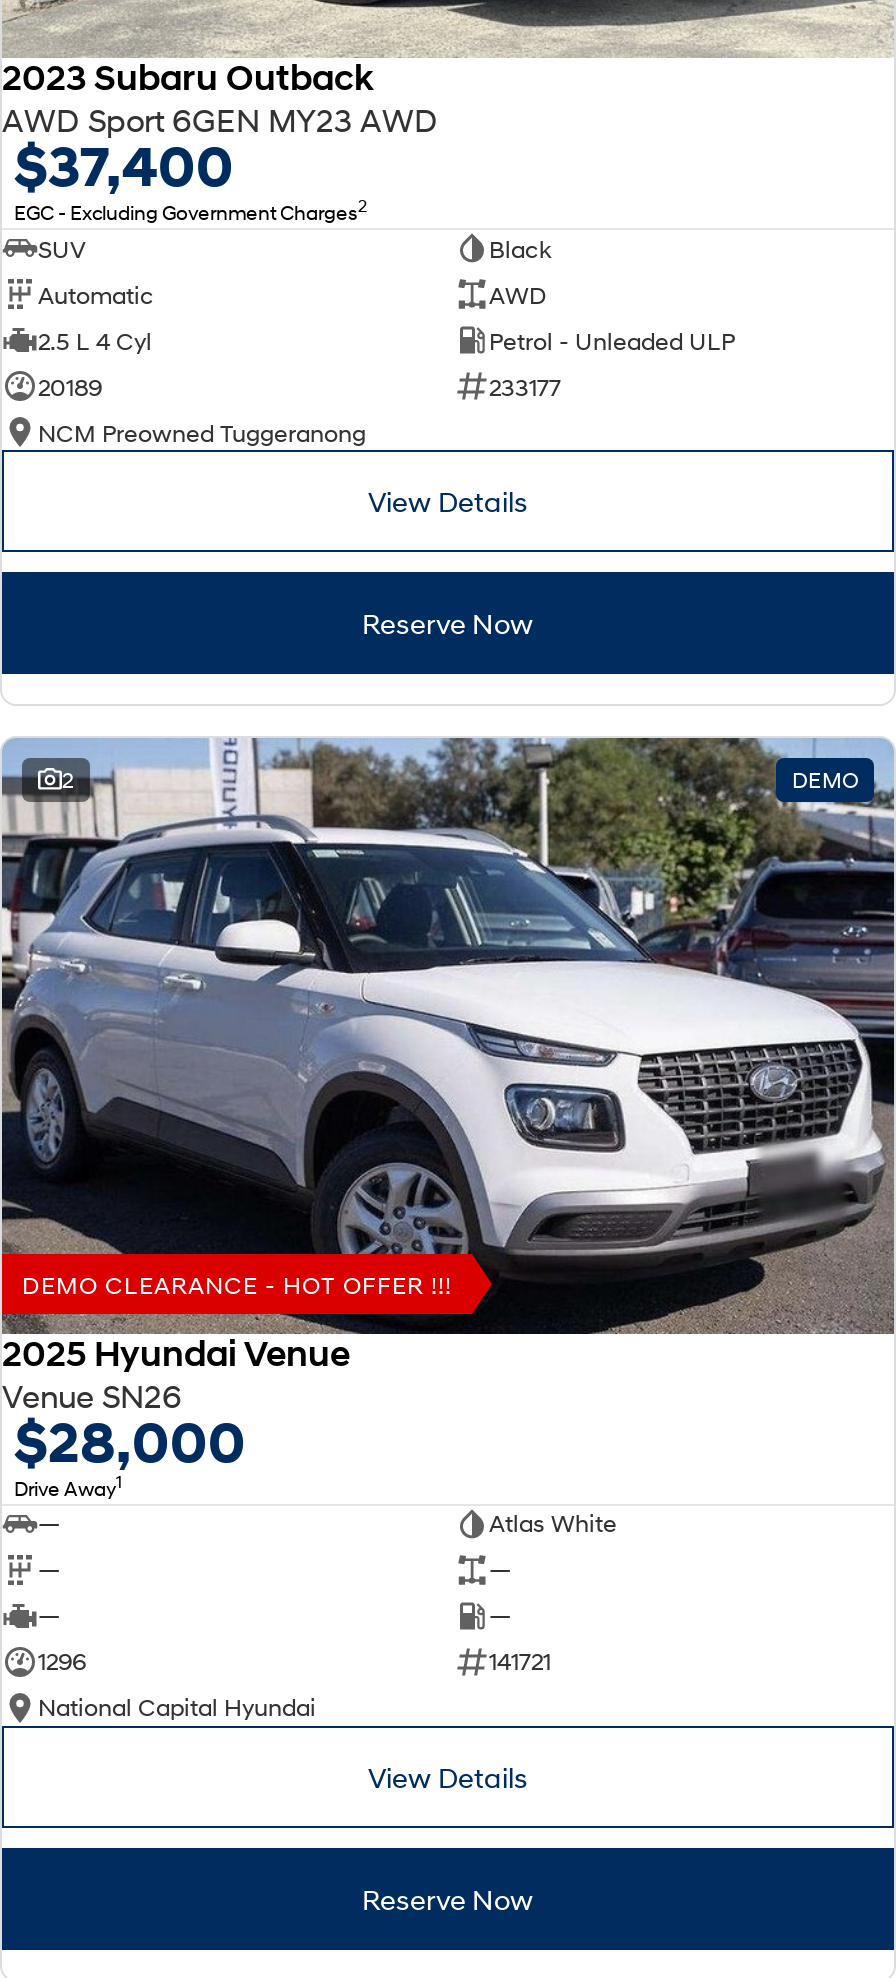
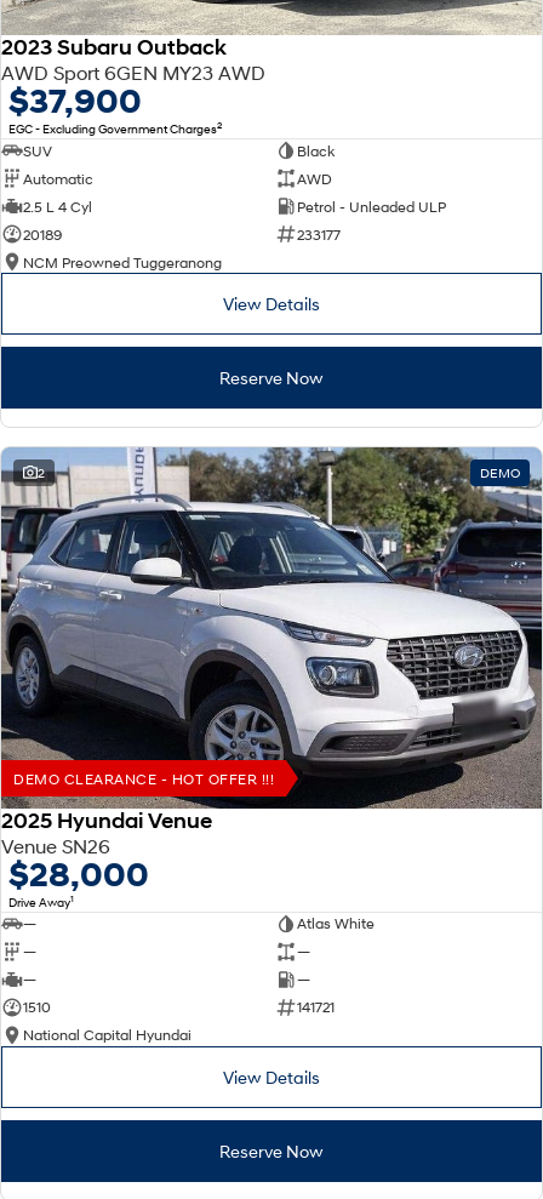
- $37,400
+ $37,900

- 1296
+ 1510
